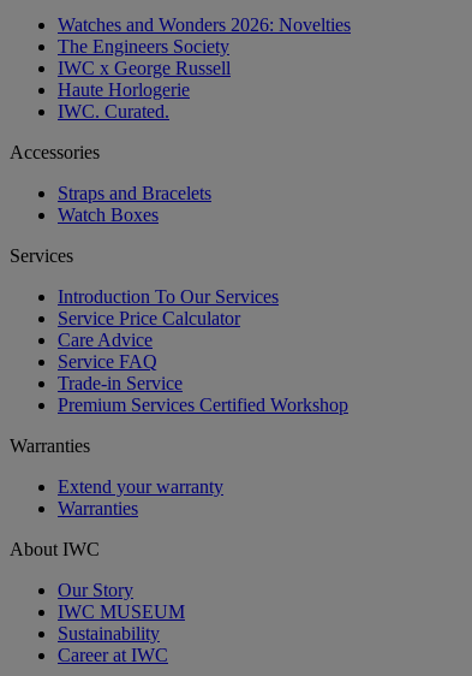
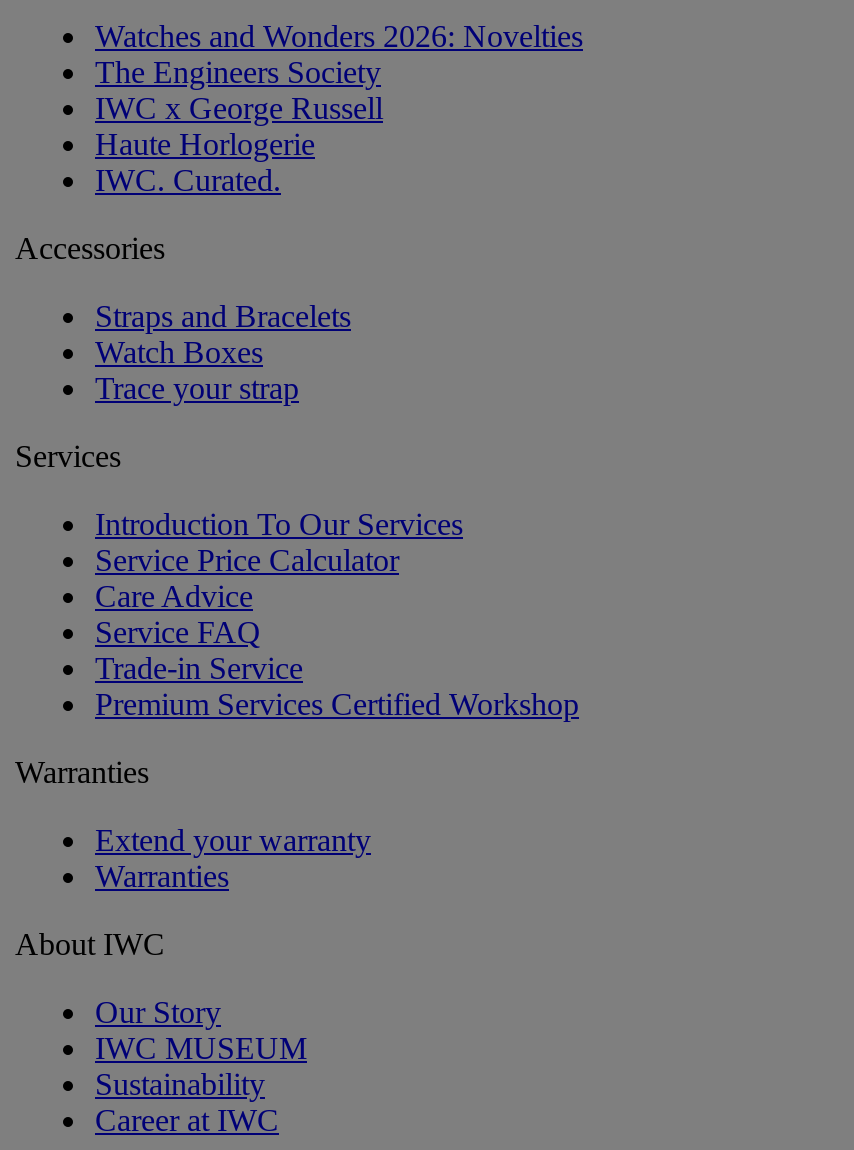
+ Trace your strap
